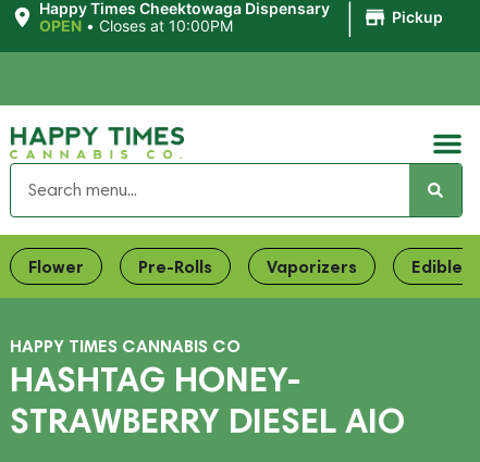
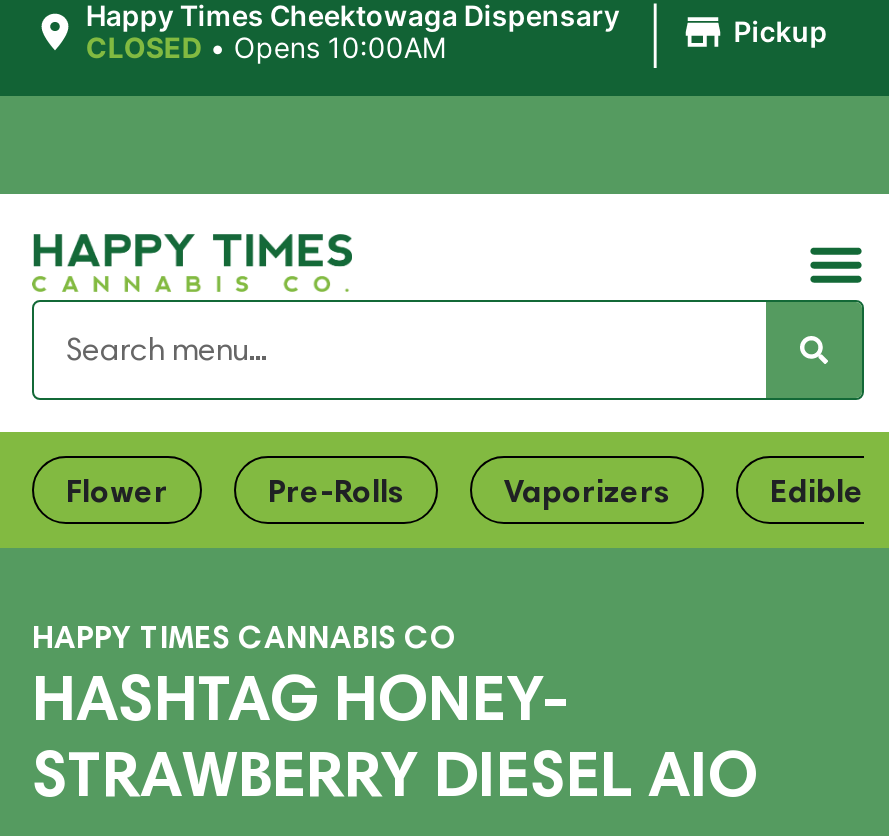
- OPEN • Closes at 10:00PM
+ CLOSED • Opens 10:00AM
